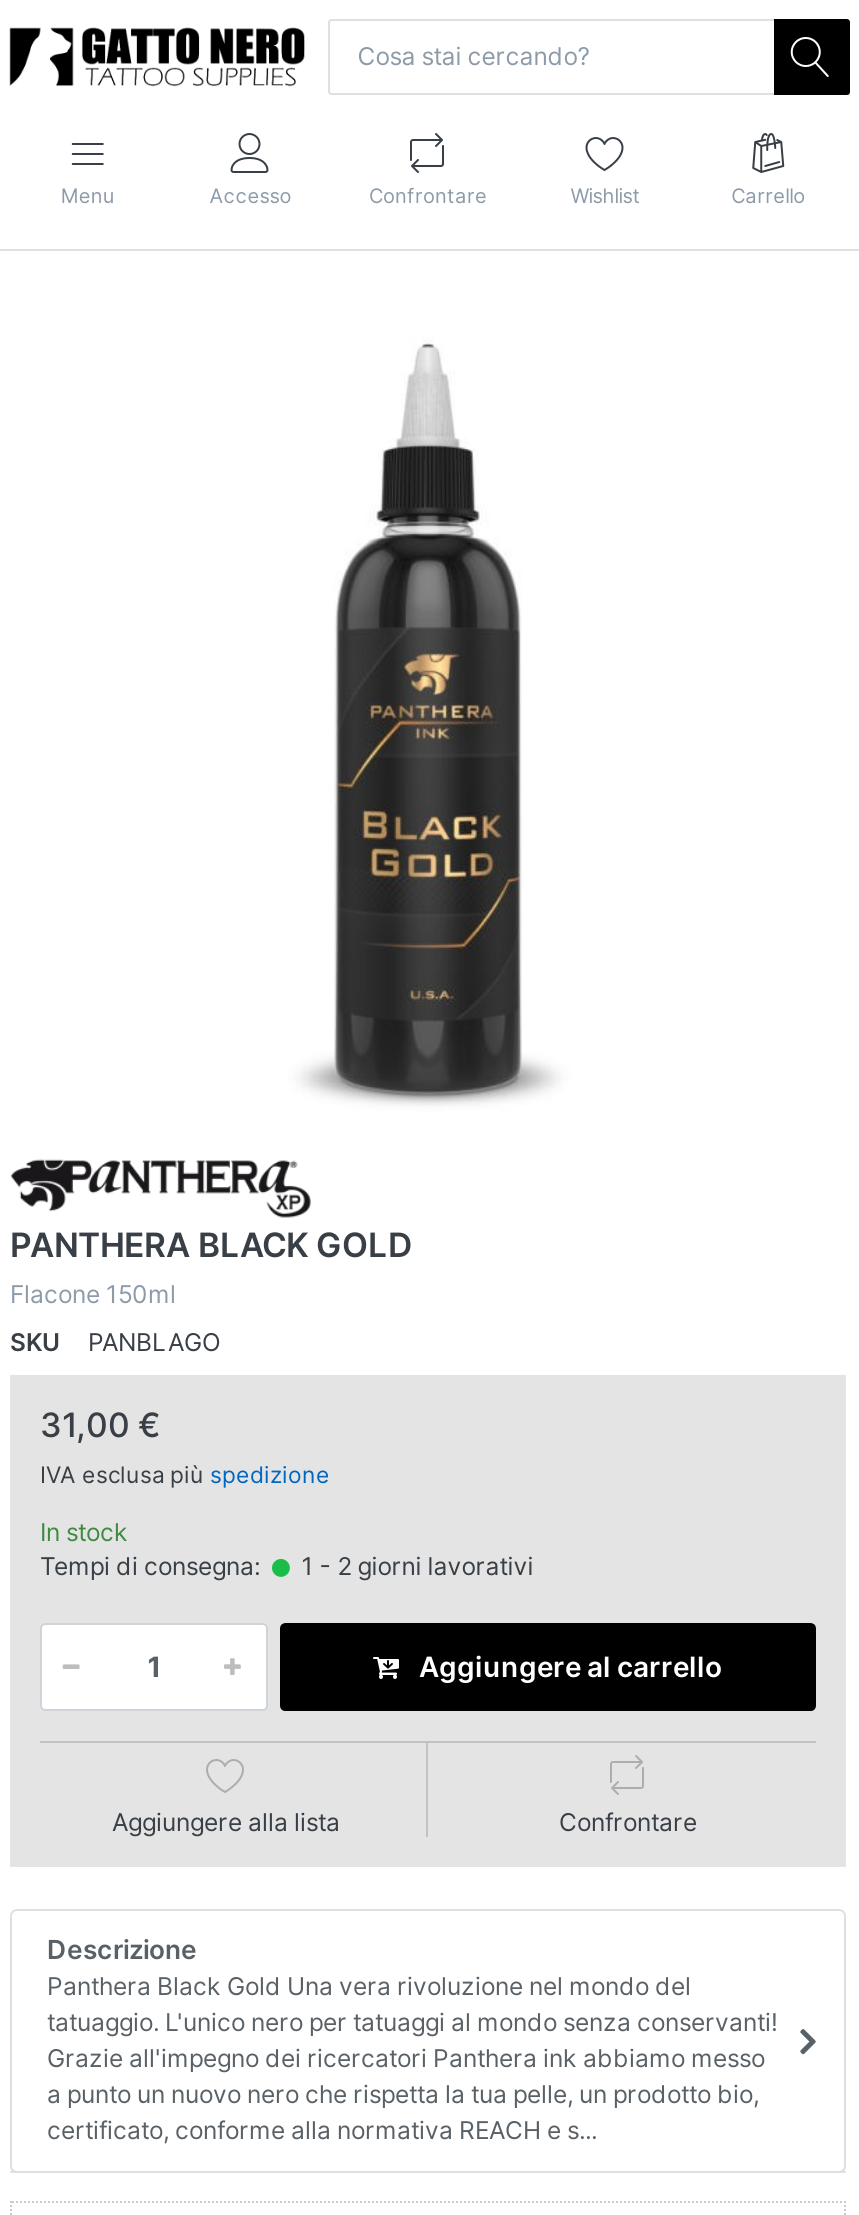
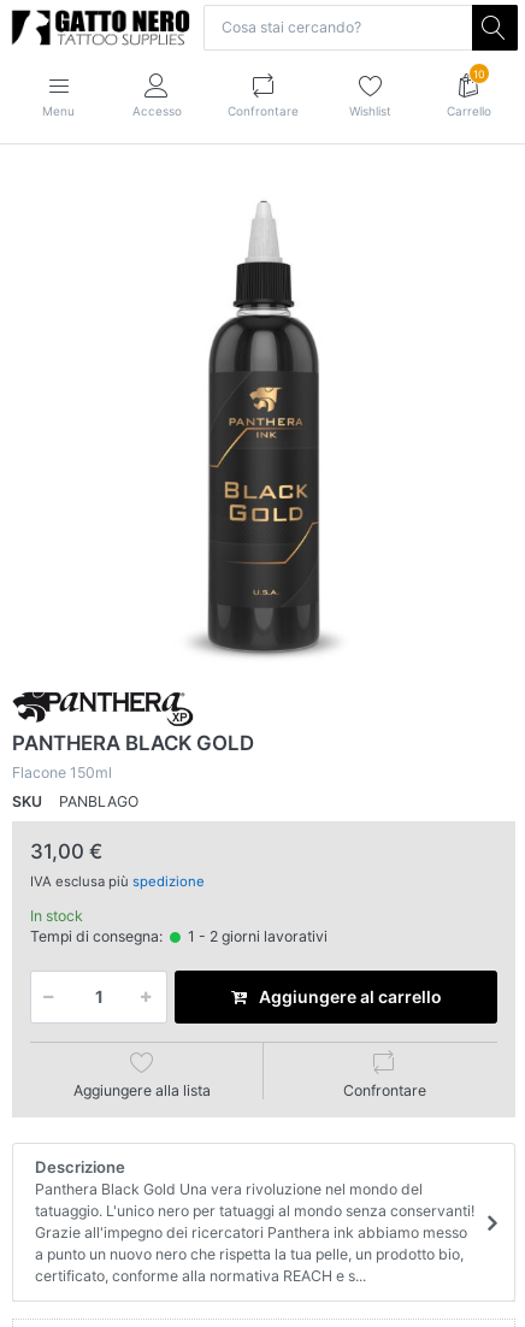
+ 10
